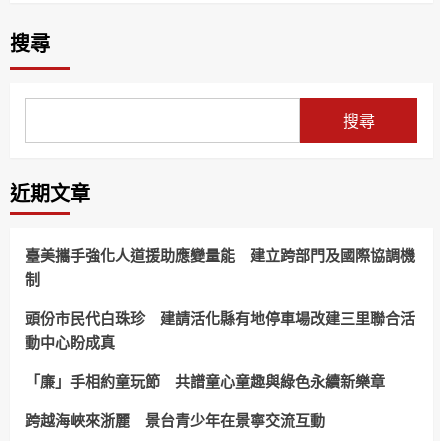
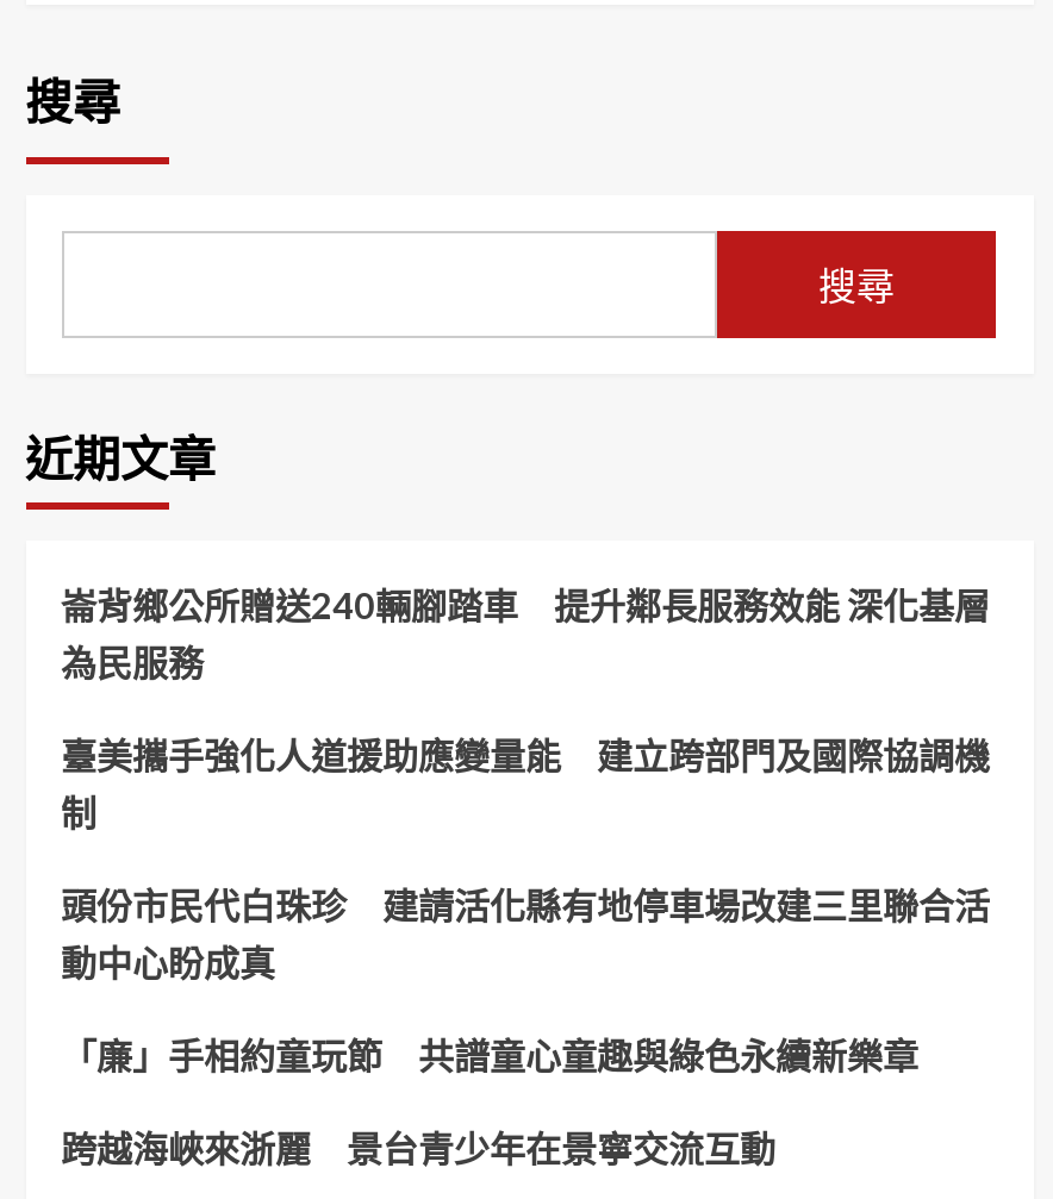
+ 崙背鄉公所贈送240輛腳踏車 提升鄰長服務效能 深化基層
+ 為民服務
